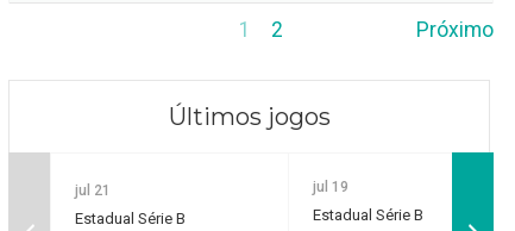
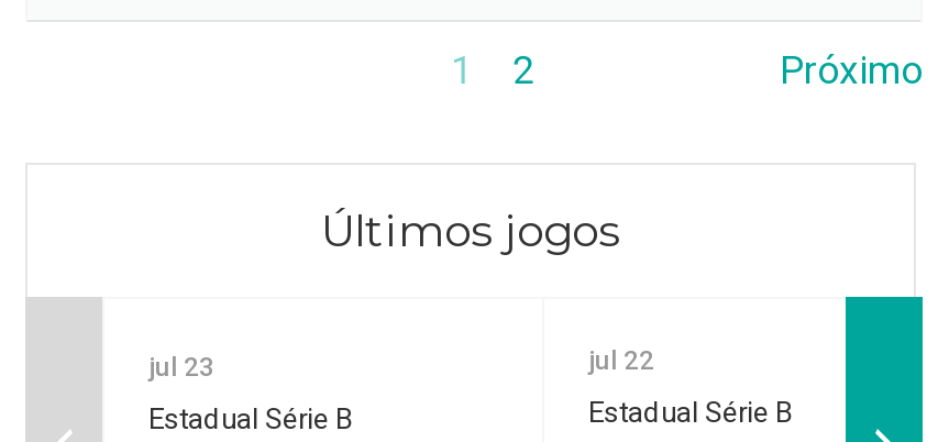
- jul 21
+ jul 23

- jul 19
+ jul 22
